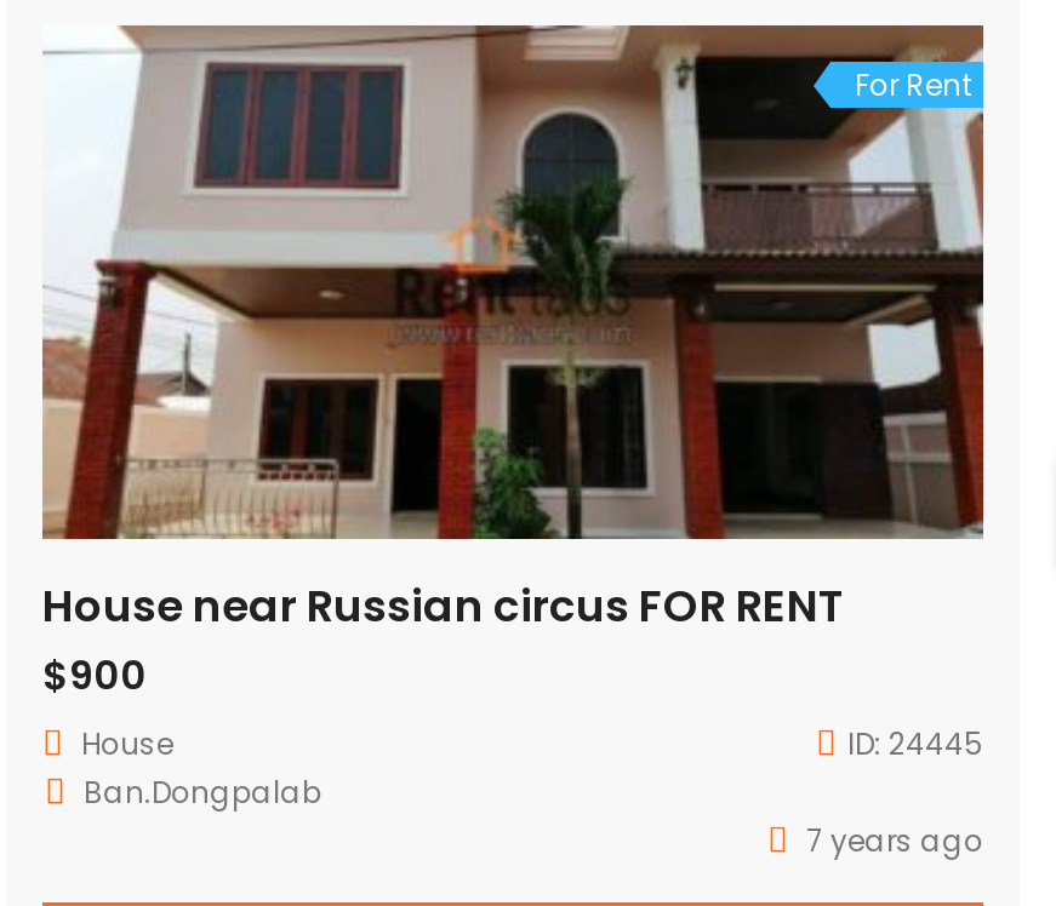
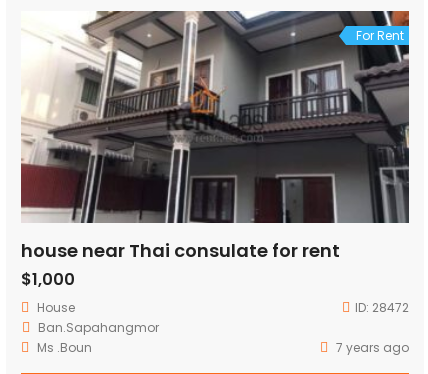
- [image]
- House near Russian circus FOR RENT
+ [image]
+ house near Thai consulate for rent

- $900
+ $1,000

- ID: 24445
- Ban.Dongpalab
+ ID: 28472
+ Ban.Sapahangmor
+ Ms .Boun
